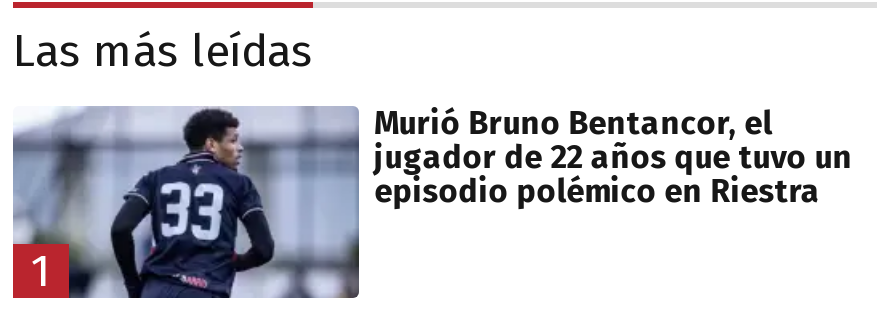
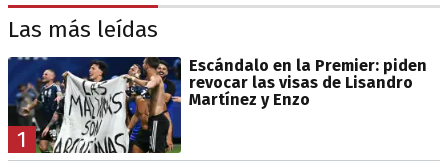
- [image]
- Murió Bruno Bentancor, el
- jugador de 22 años que tuvo un
- episodio polémico en Riestra
+ [image]
+ Escándalo en la Premier: piden
+ revocar las visas de Lisandro
+ Martínez y Enzo
